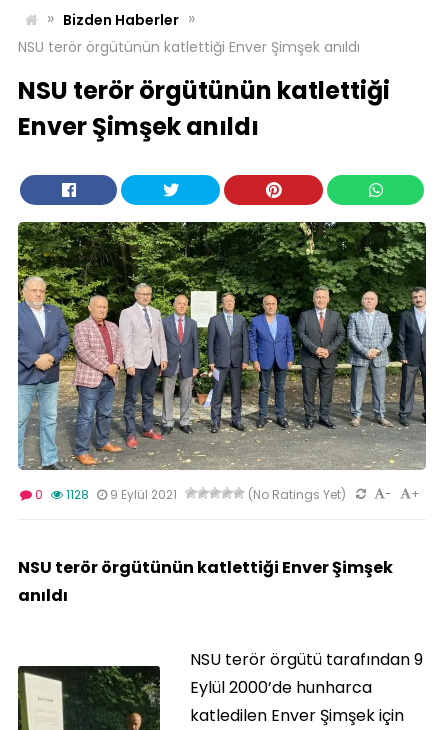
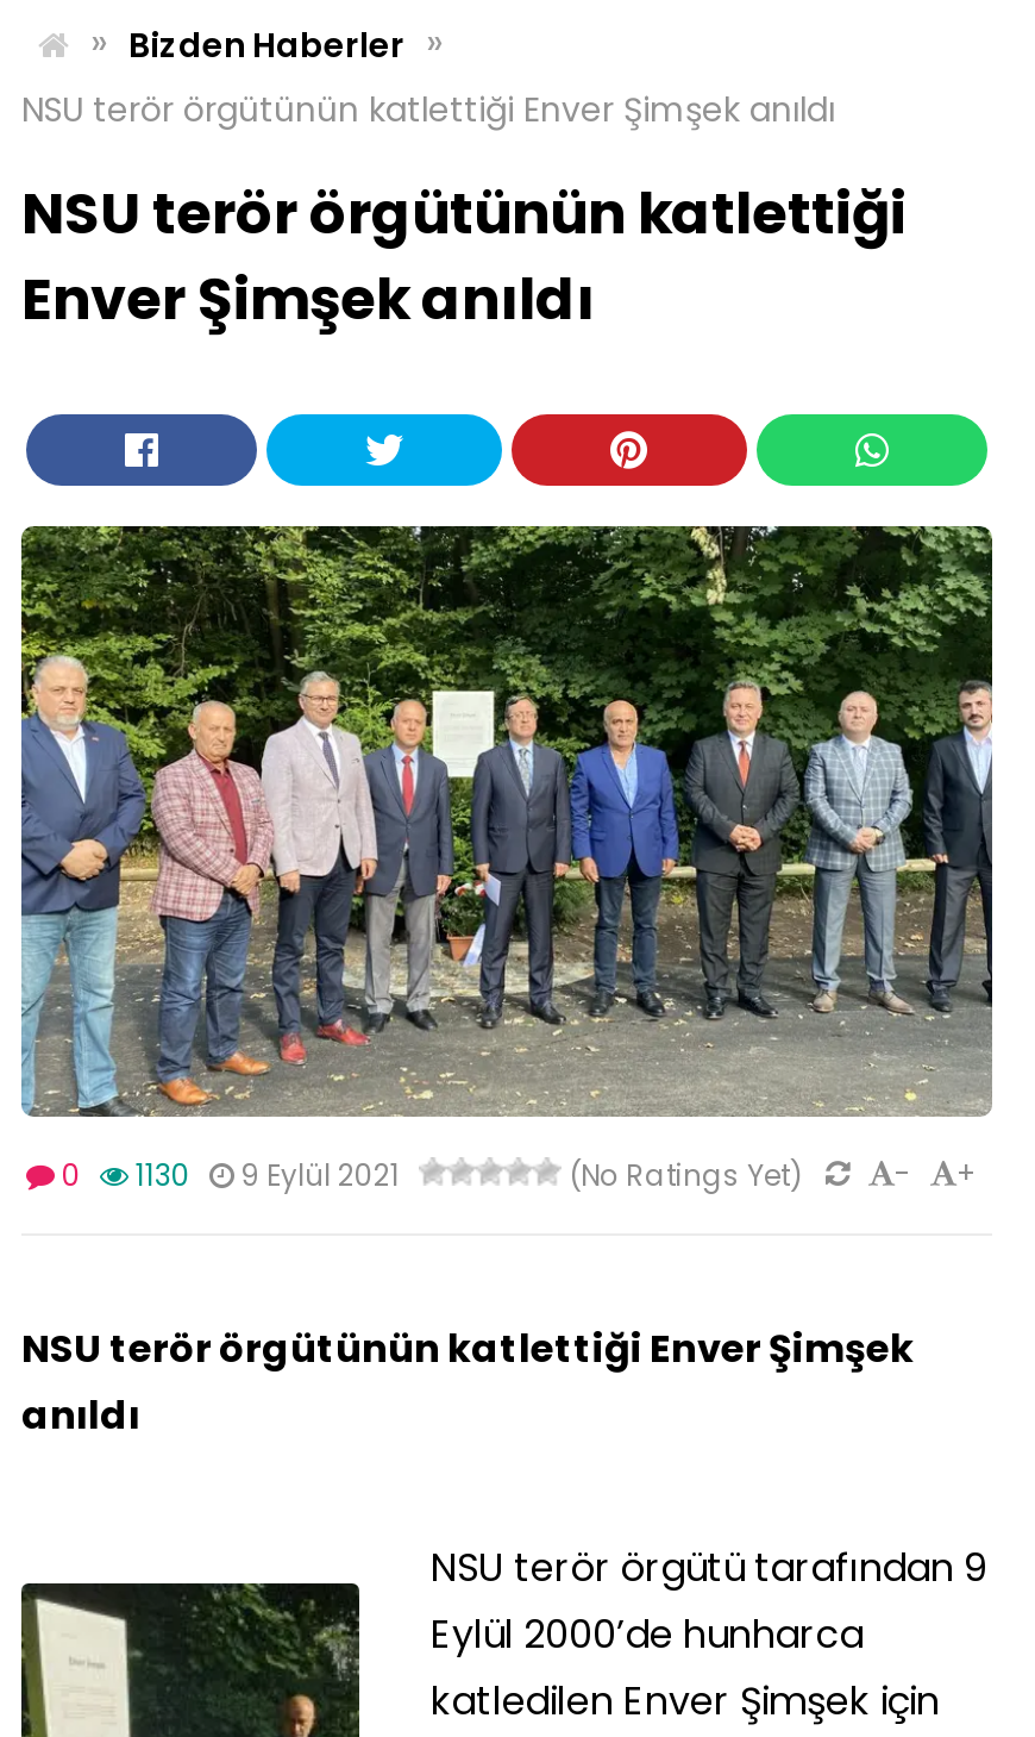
- 0 1128 9 Eylül 2021
+ 0 1130 9 Eylül 2021
